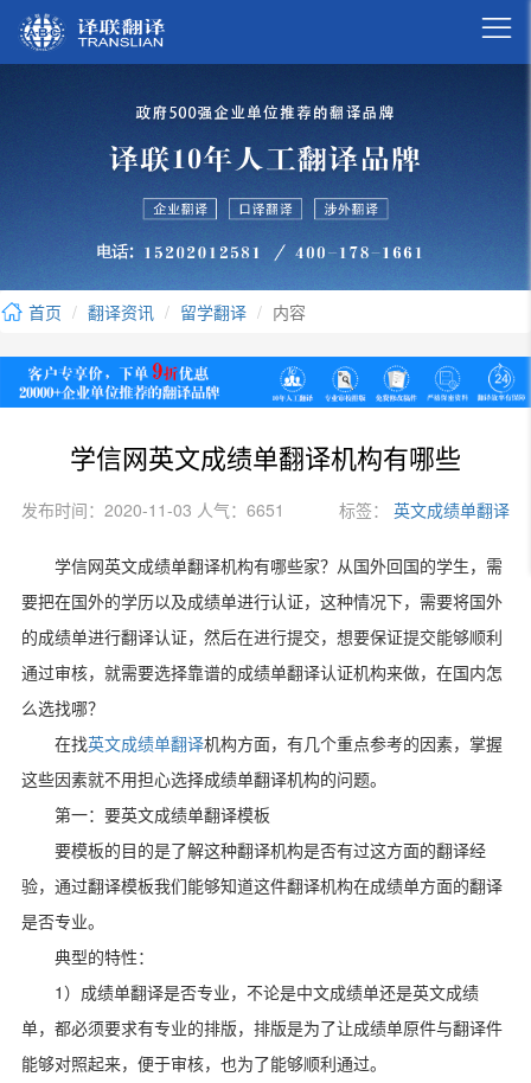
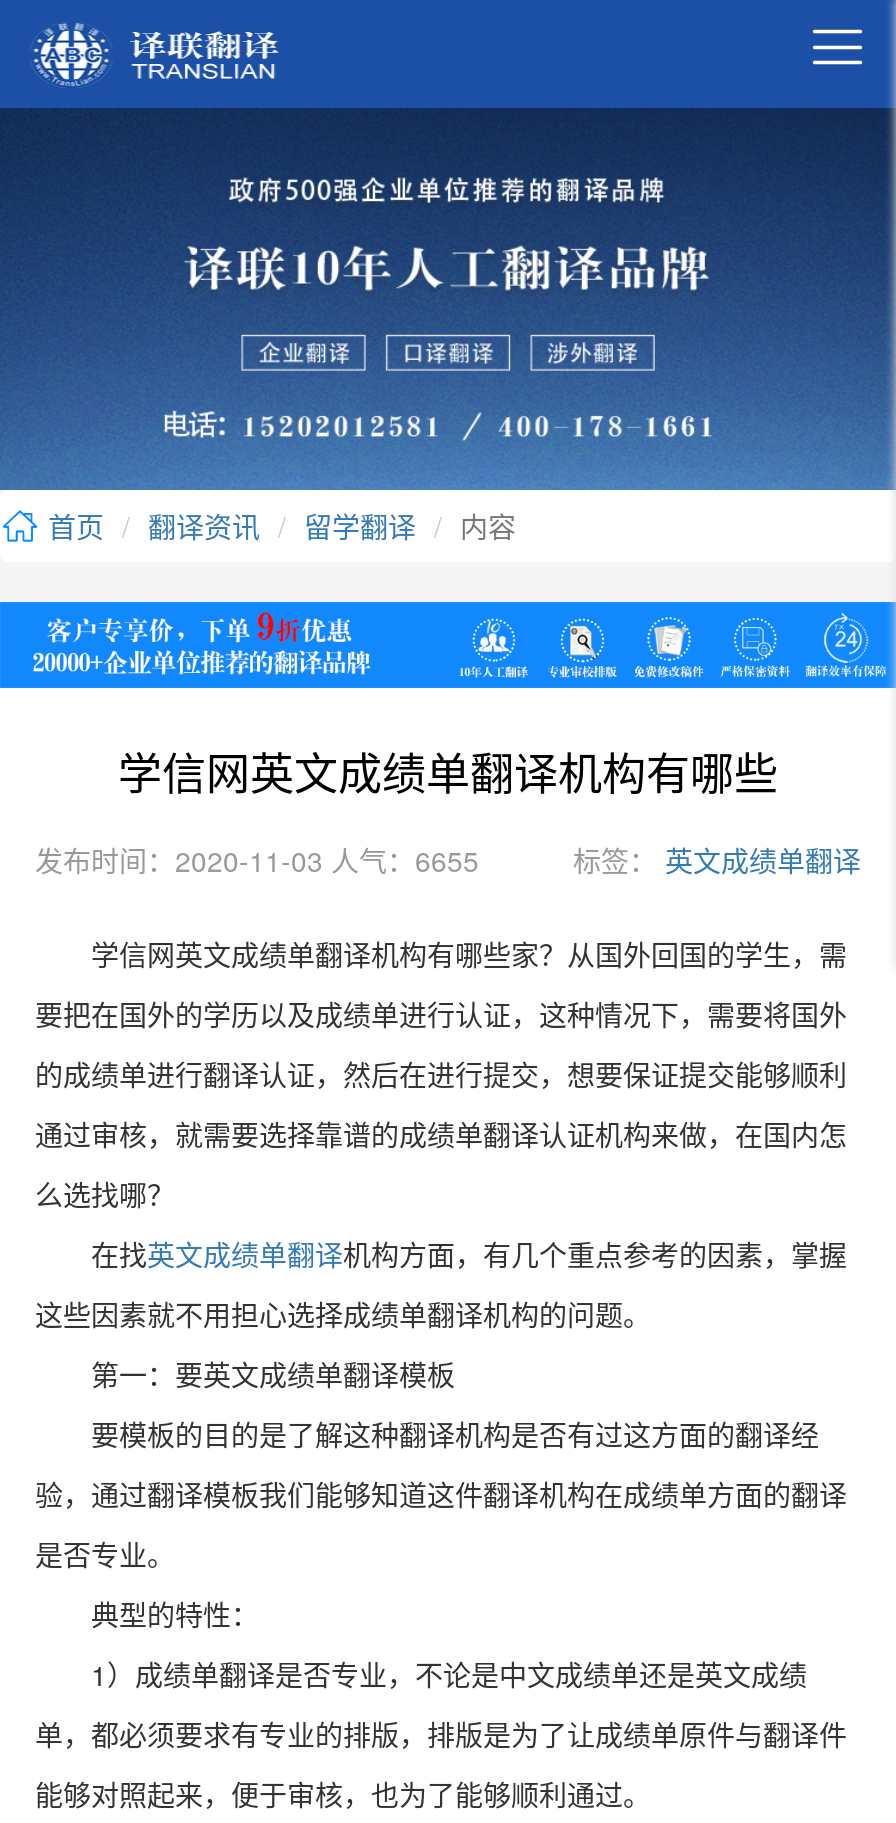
- 发布时间：2020-11-03 人气：6651
+ 发布时间：2020-11-03 人气：6655
